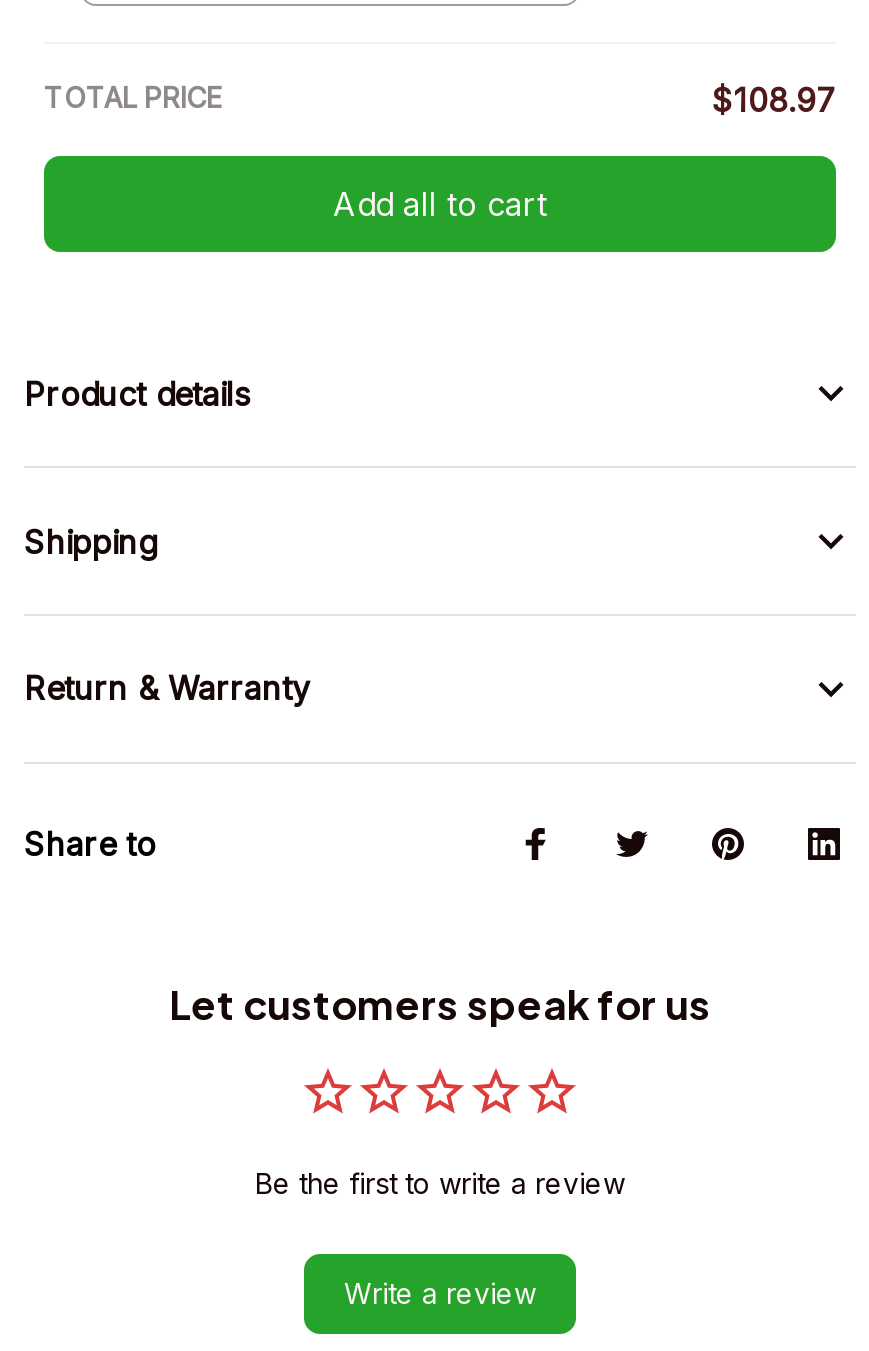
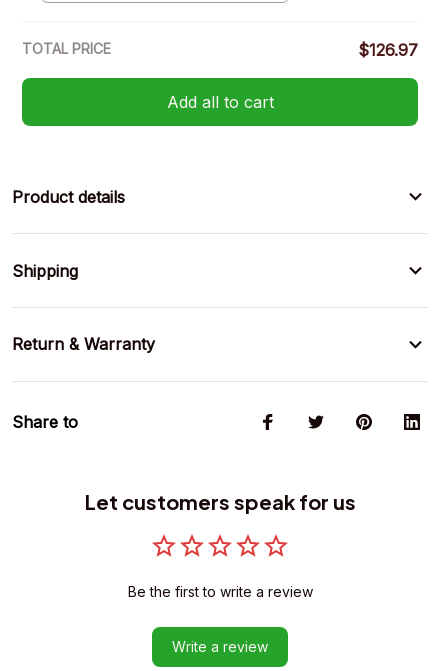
- $108.97
+ $126.97
